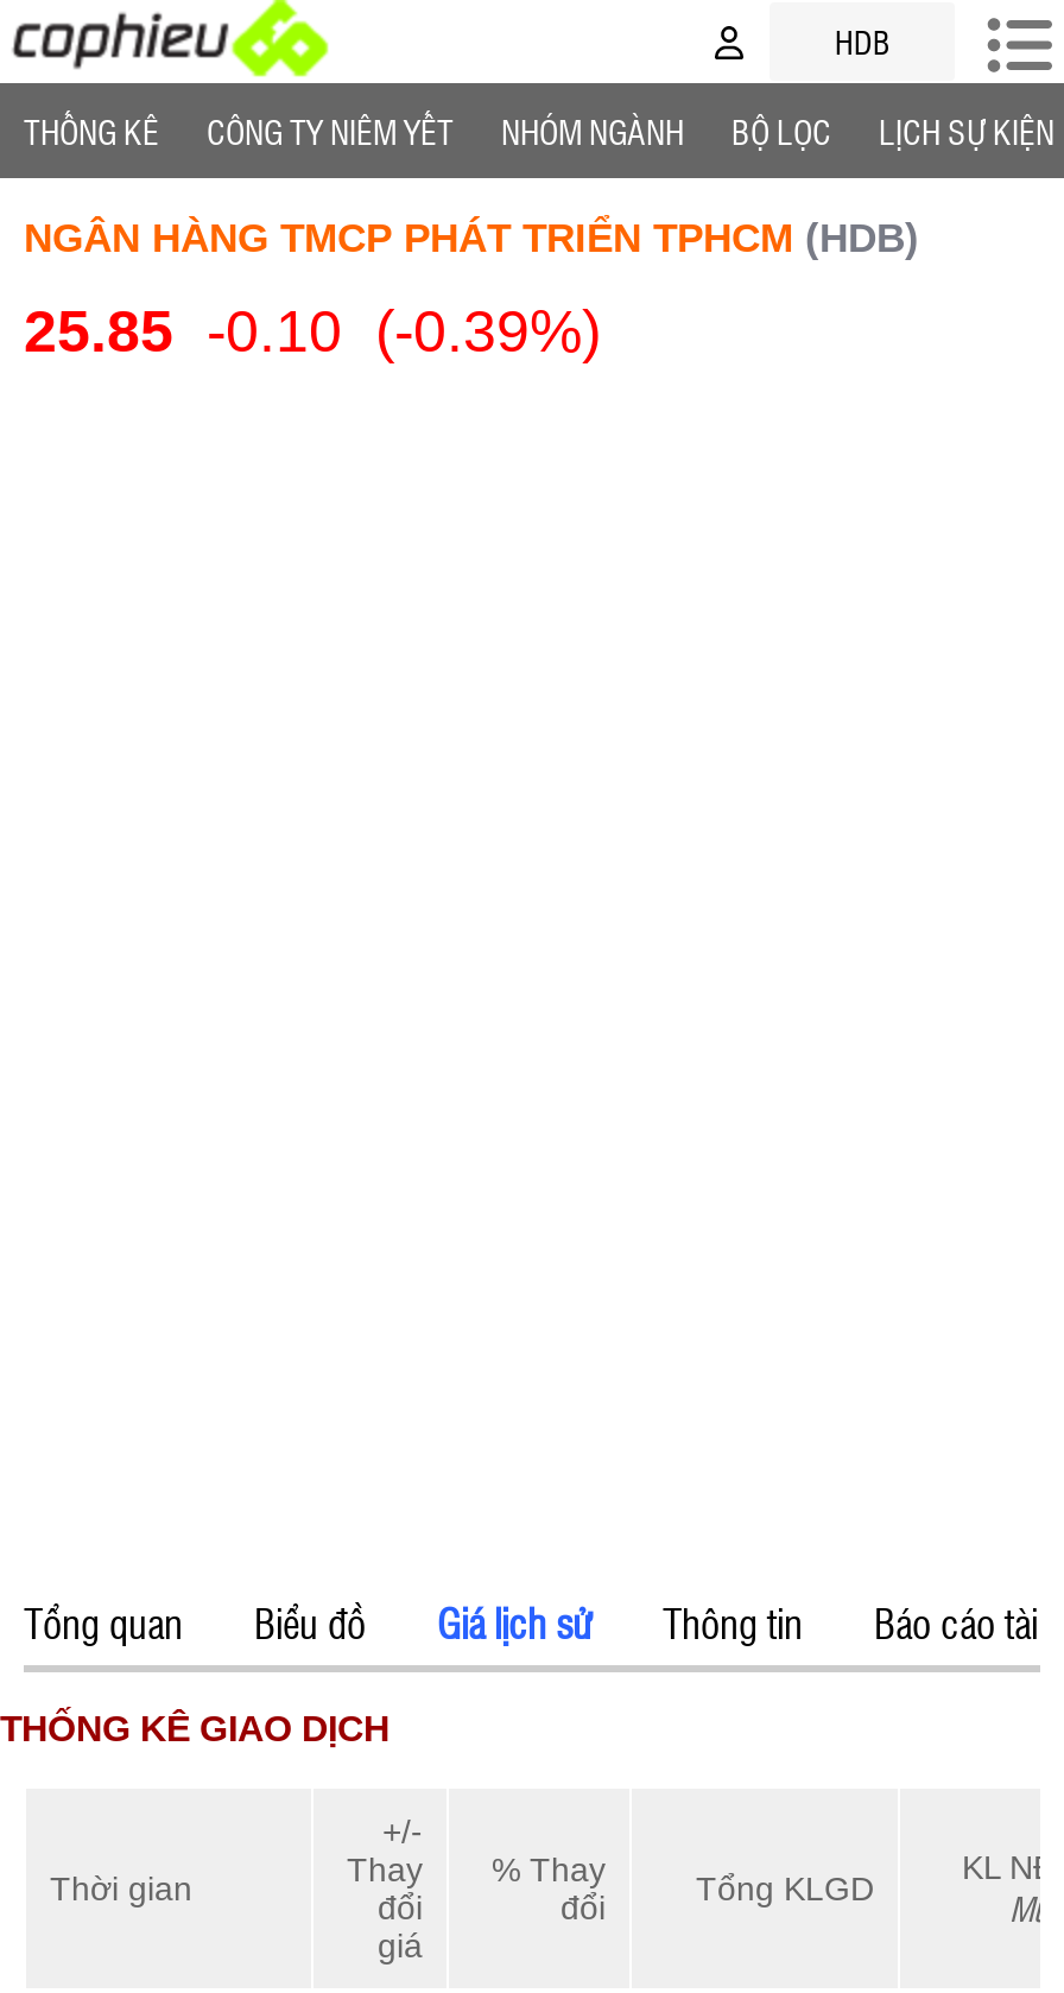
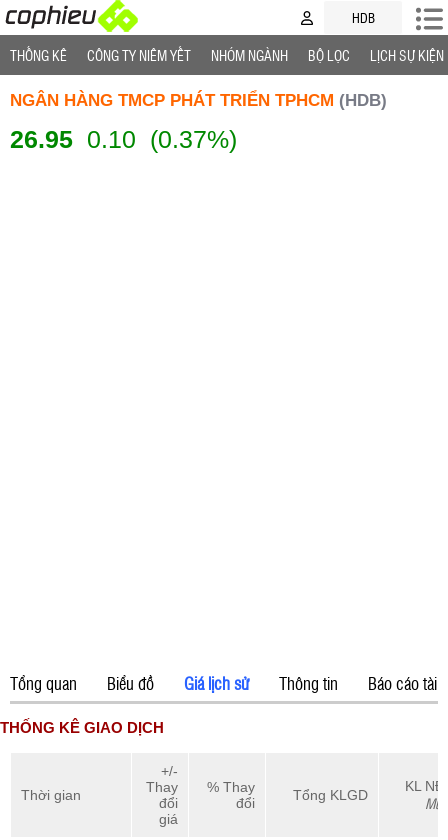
- 25.85 -0.10 (-0.39%)
+ 26.95 0.10 (0.37%)
